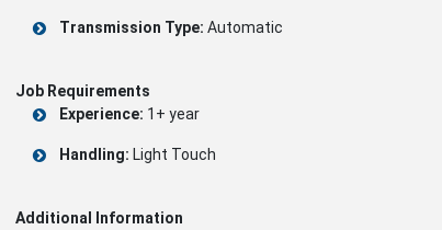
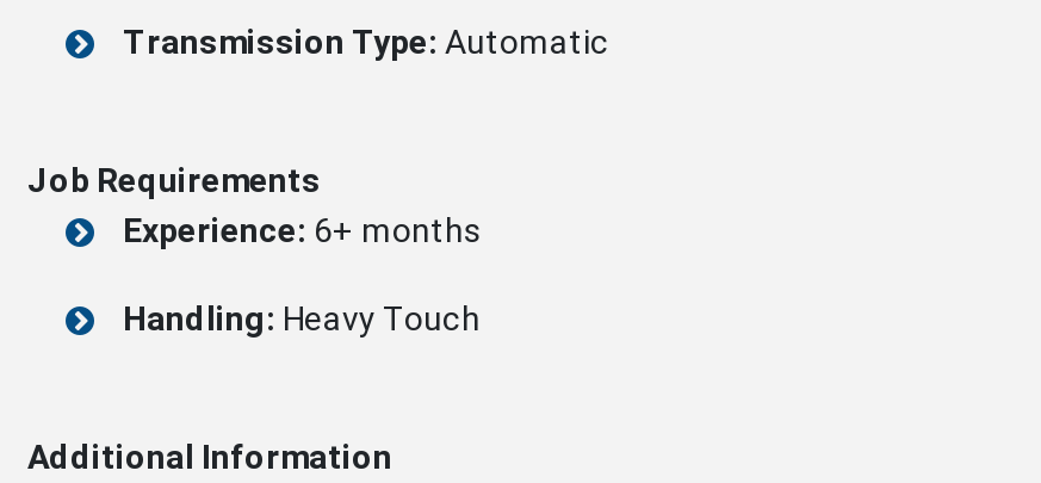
- Experience: 1+ year
+ Experience: 6+ months

- Handling: Light Touch
+ Handling: Heavy Touch
